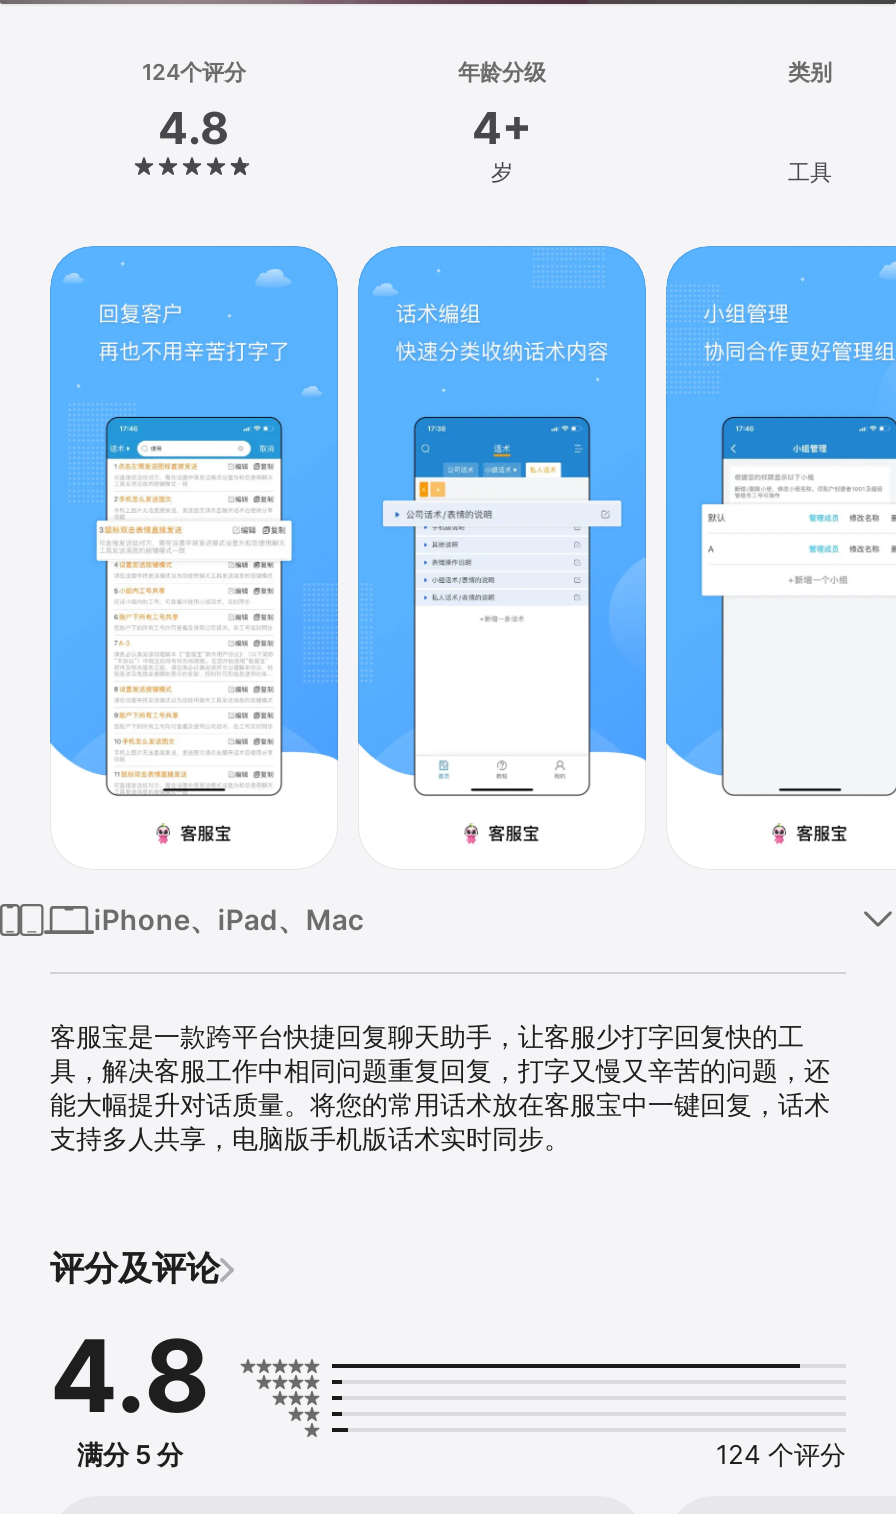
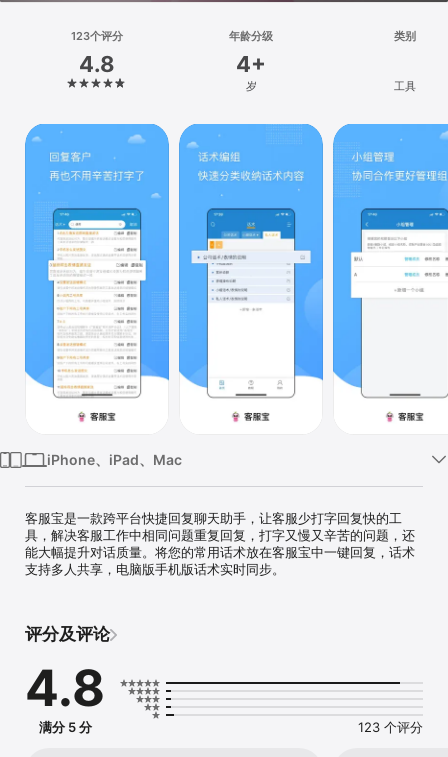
- 124个评分
+ 123个评分

- 124 个评分
+ 123 个评分
